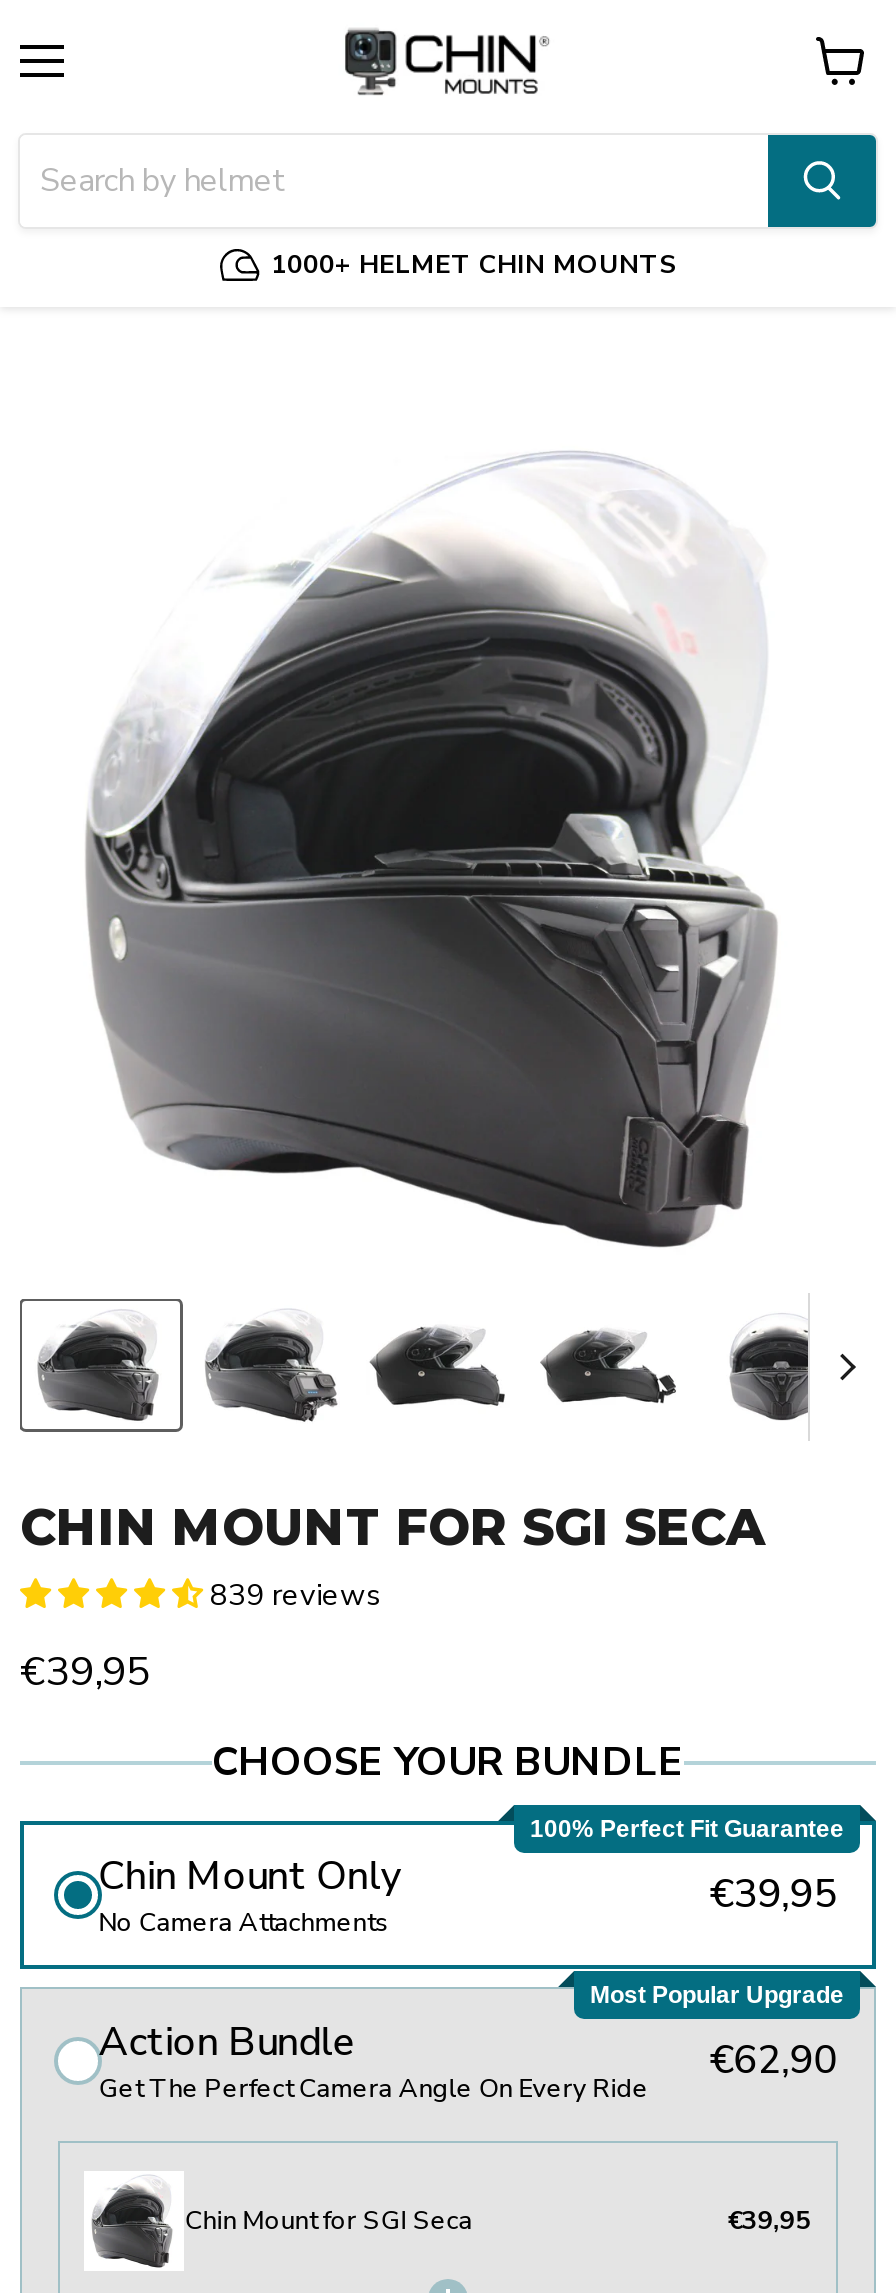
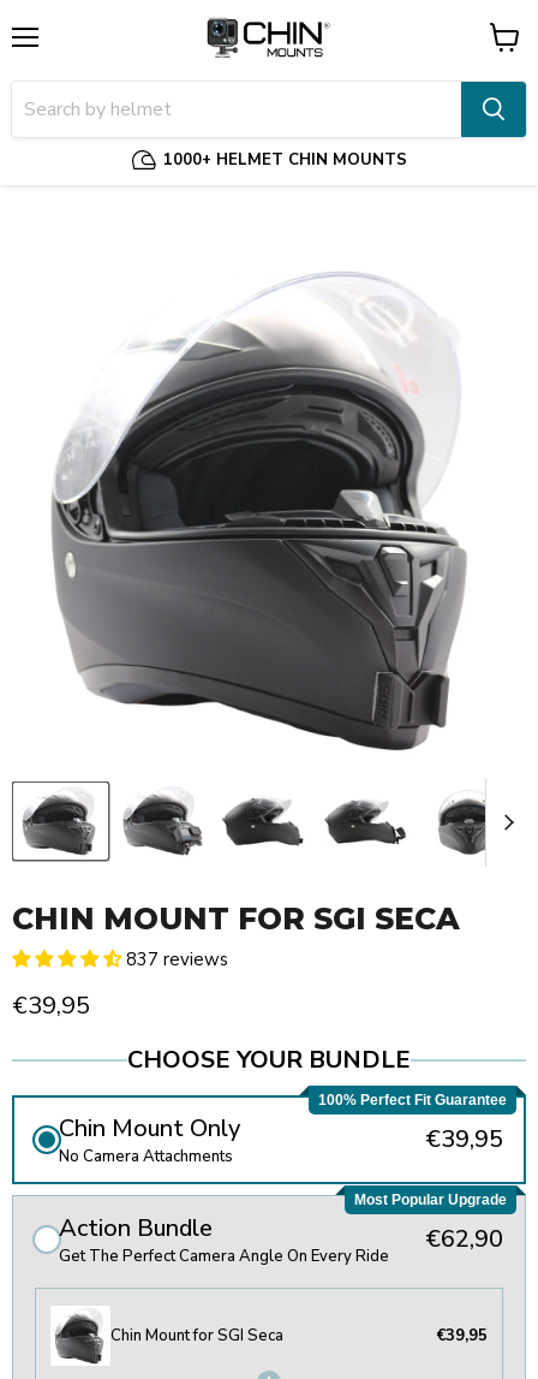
- 839 reviews
+ 837 reviews
